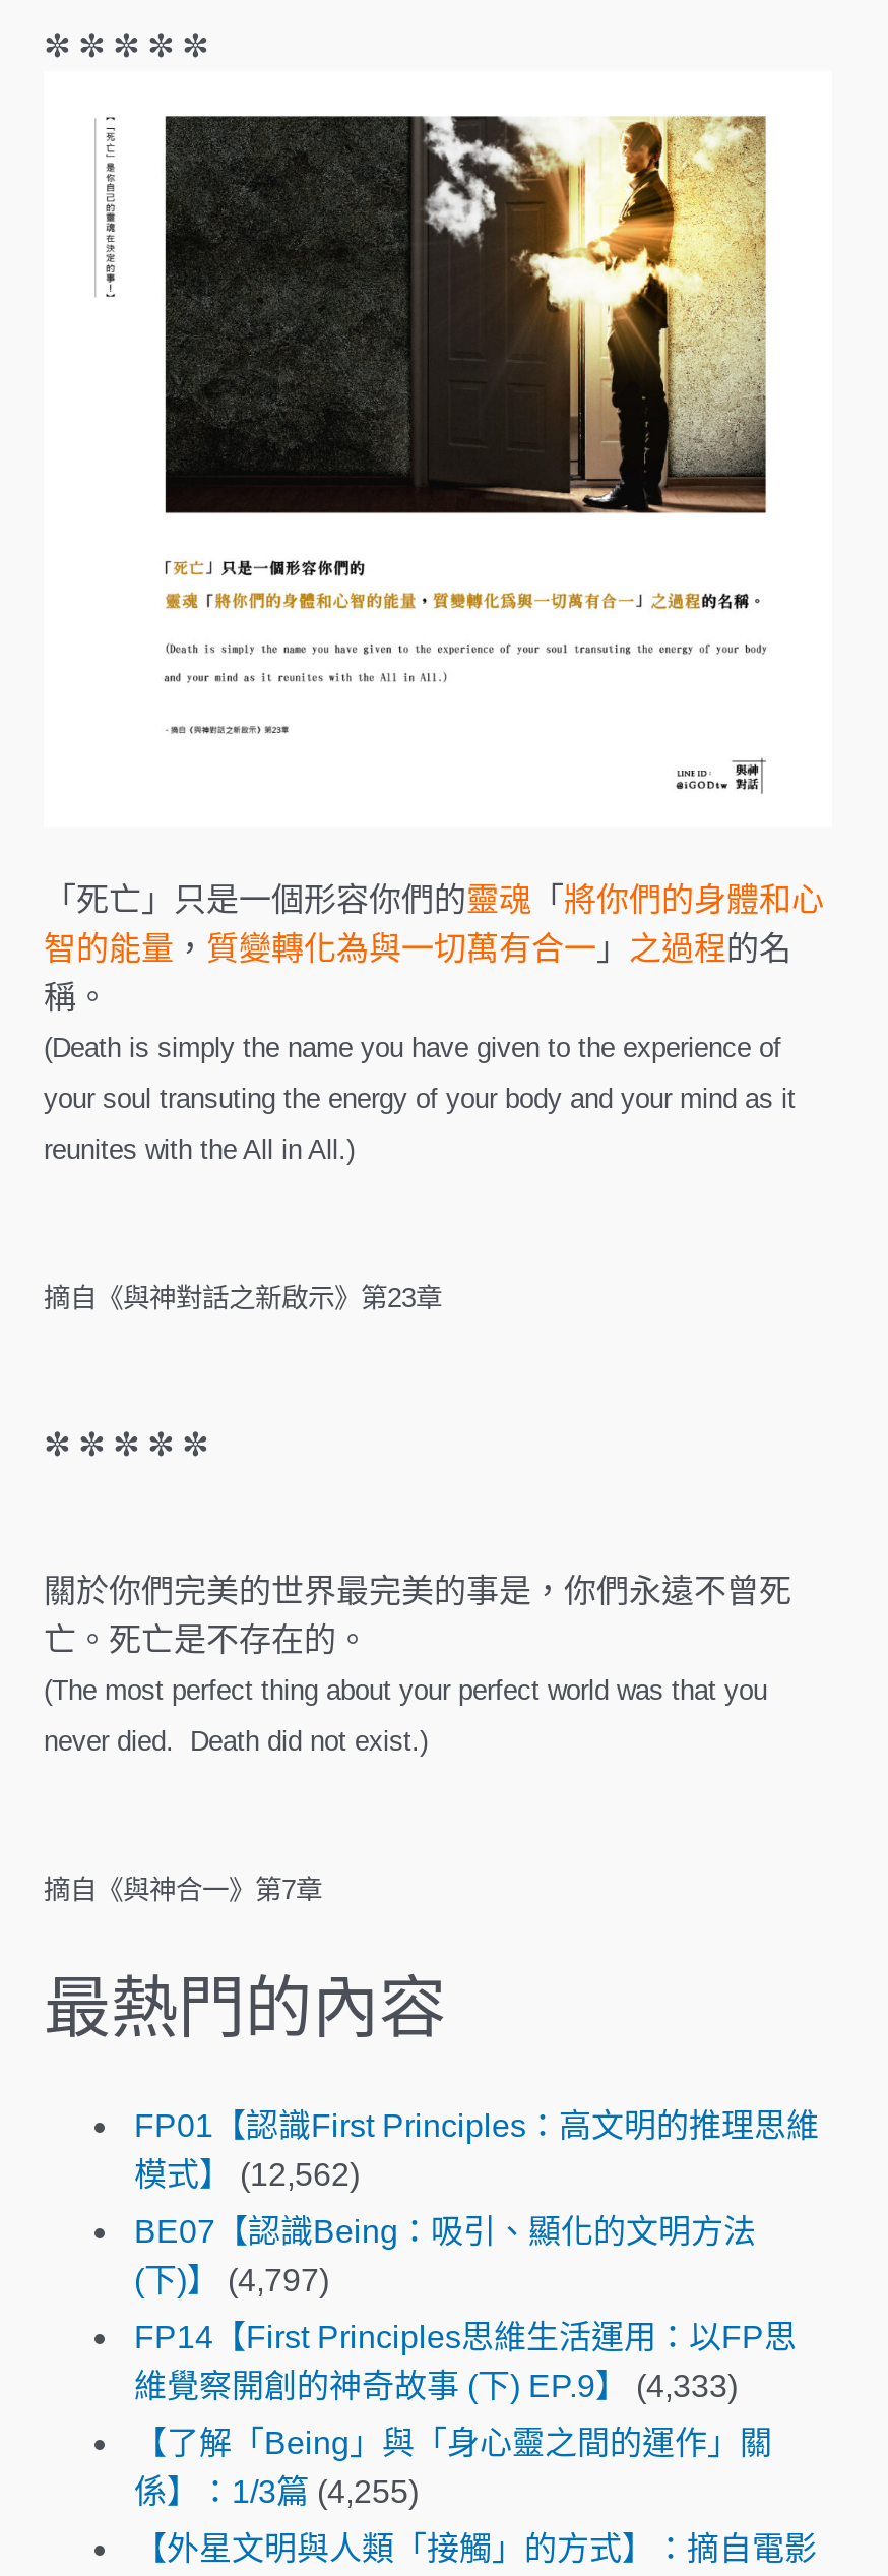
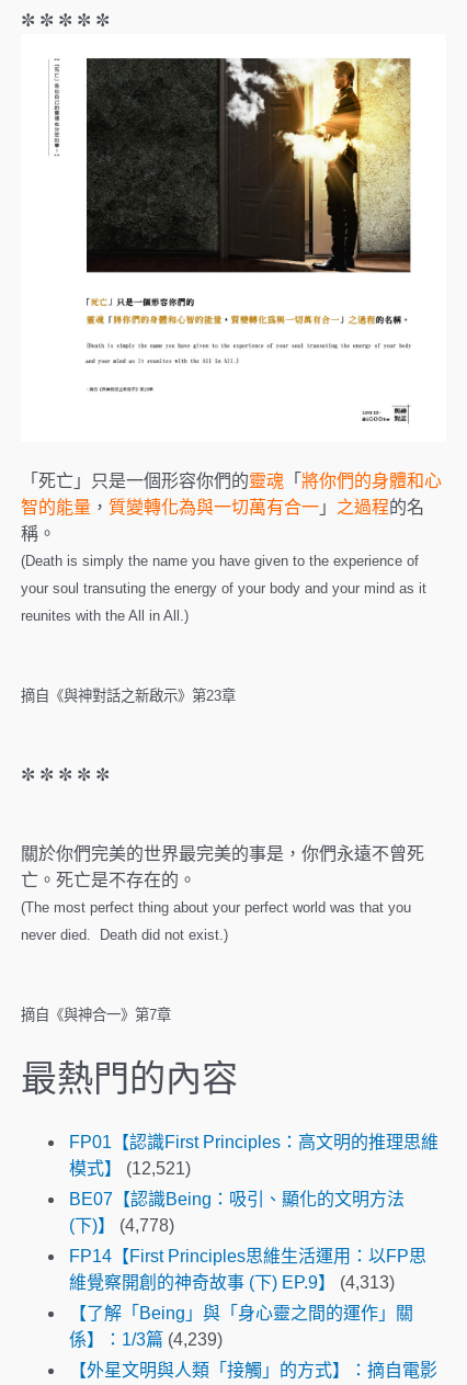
- 模式】 (12,562)
+ 模式】 (12,521)

- (下)】 (4,797)
+ (下)】 (4,778)

- 維覺察開創的神奇故事 (下) EP.9】 (4,333)
+ 維覺察開創的神奇故事 (下) EP.9】 (4,313)

- 係】：1/3篇 (4,255)
+ 係】：1/3篇 (4,239)
